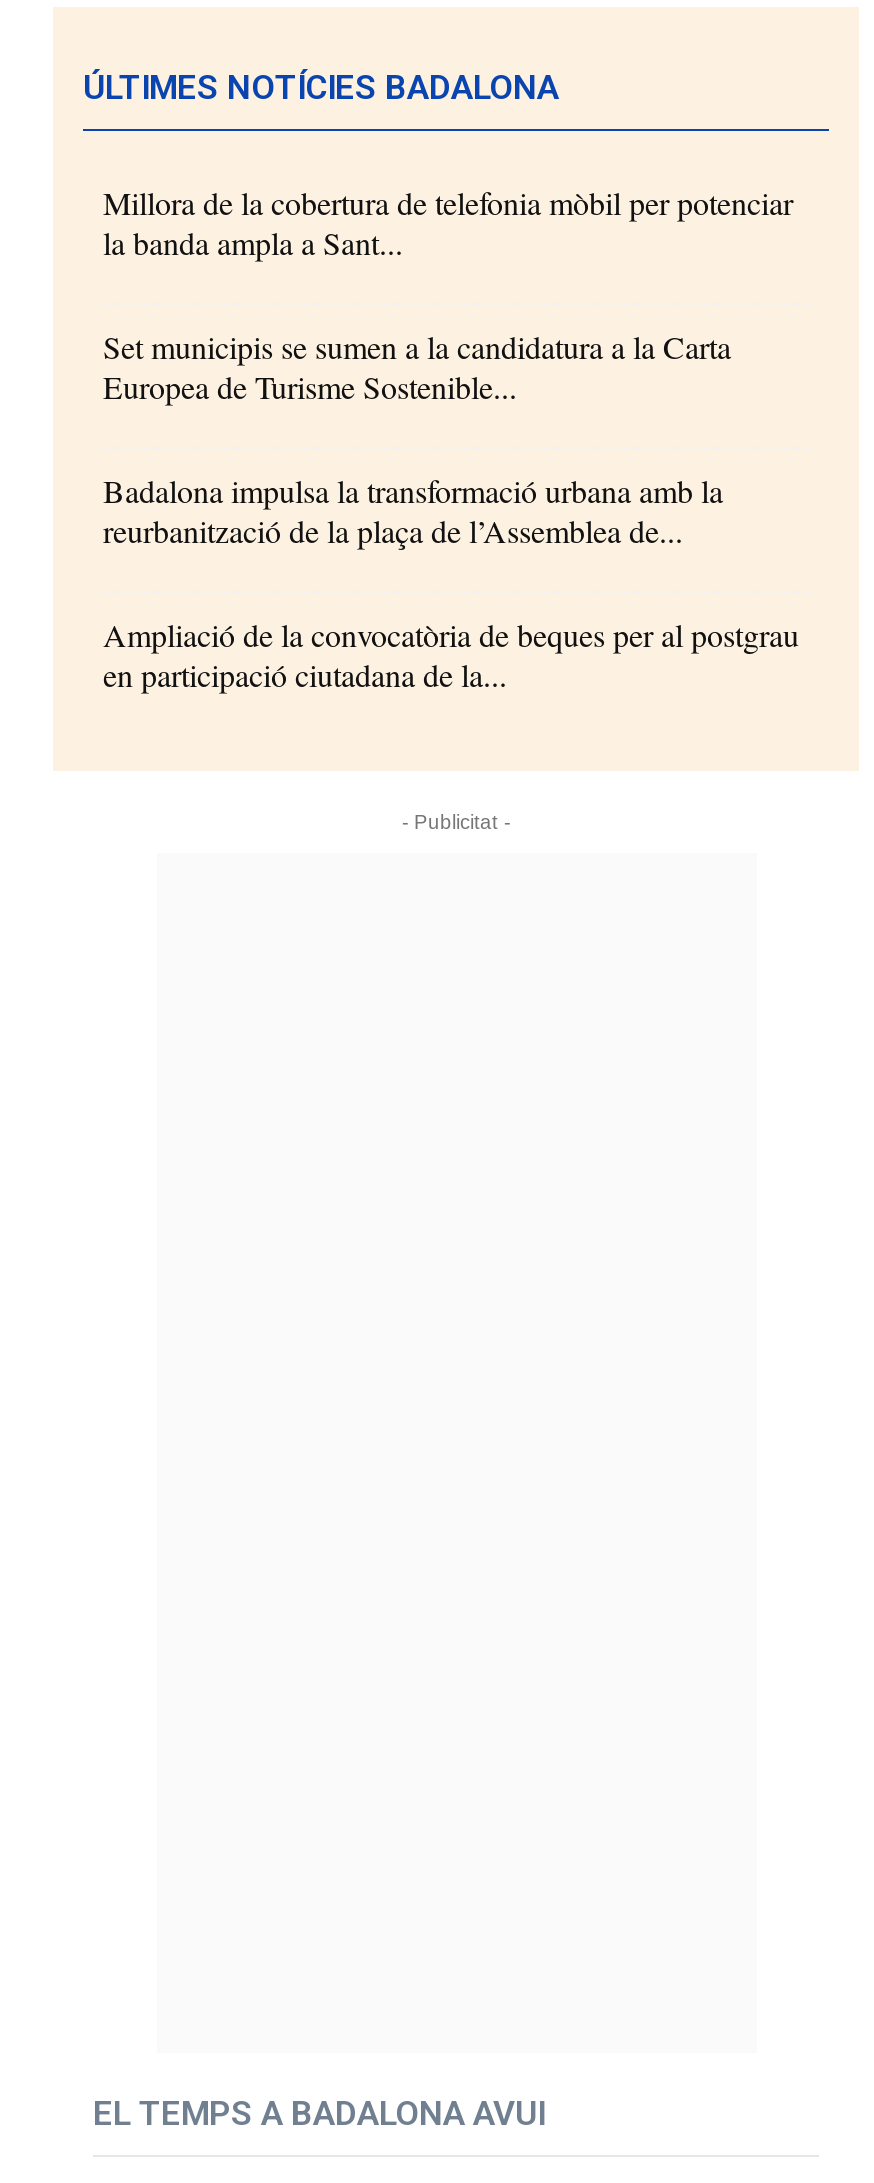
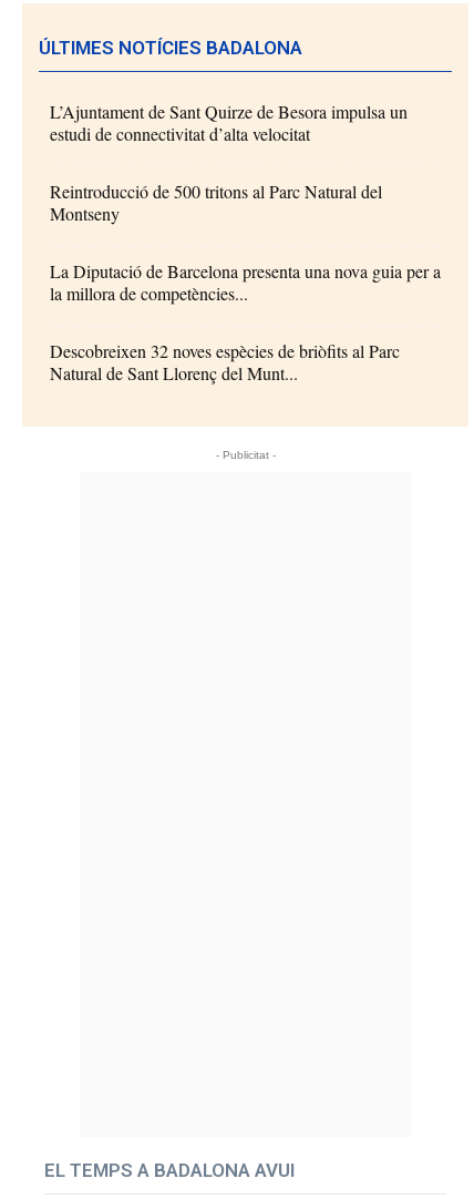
- Millora de la cobertura de telefonia mòbil per potenciar
- la banda ampla a Sant...
+ L’Ajuntament de Sant Quirze de Besora impulsa un
+ estudi de connectivitat d’alta velocitat

- Set municipis se sumen a la candidatura a la Carta
- Europea de Turisme Sostenible...
+ Reintroducció de 500 tritons al Parc Natural del
+ Montseny

- Badalona impulsa la transformació urbana amb la
- reurbanització de la plaça de l’Assemblea de...
+ La Diputació de Barcelona presenta una nova guia per a
+ la millora de competències...

- Ampliació de la convocatòria de beques per al postgrau
- en participació ciutadana de la...
+ Descobreixen 32 noves espècies de briòfits al Parc
+ Natural de Sant Llorenç del Munt...
